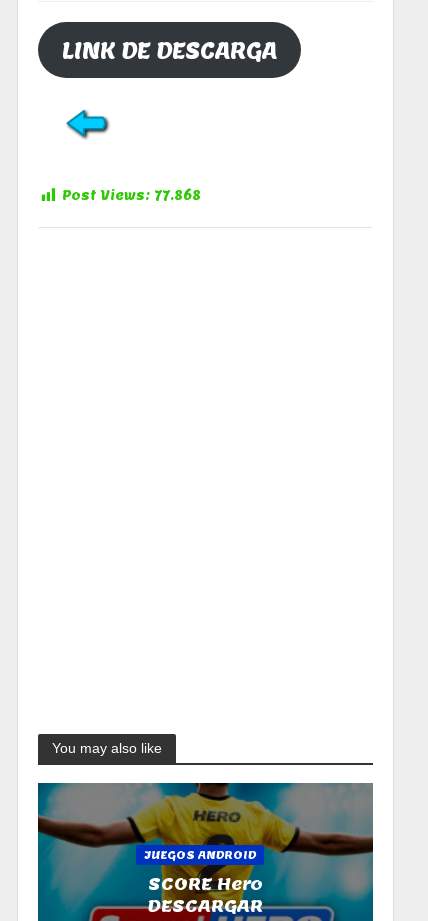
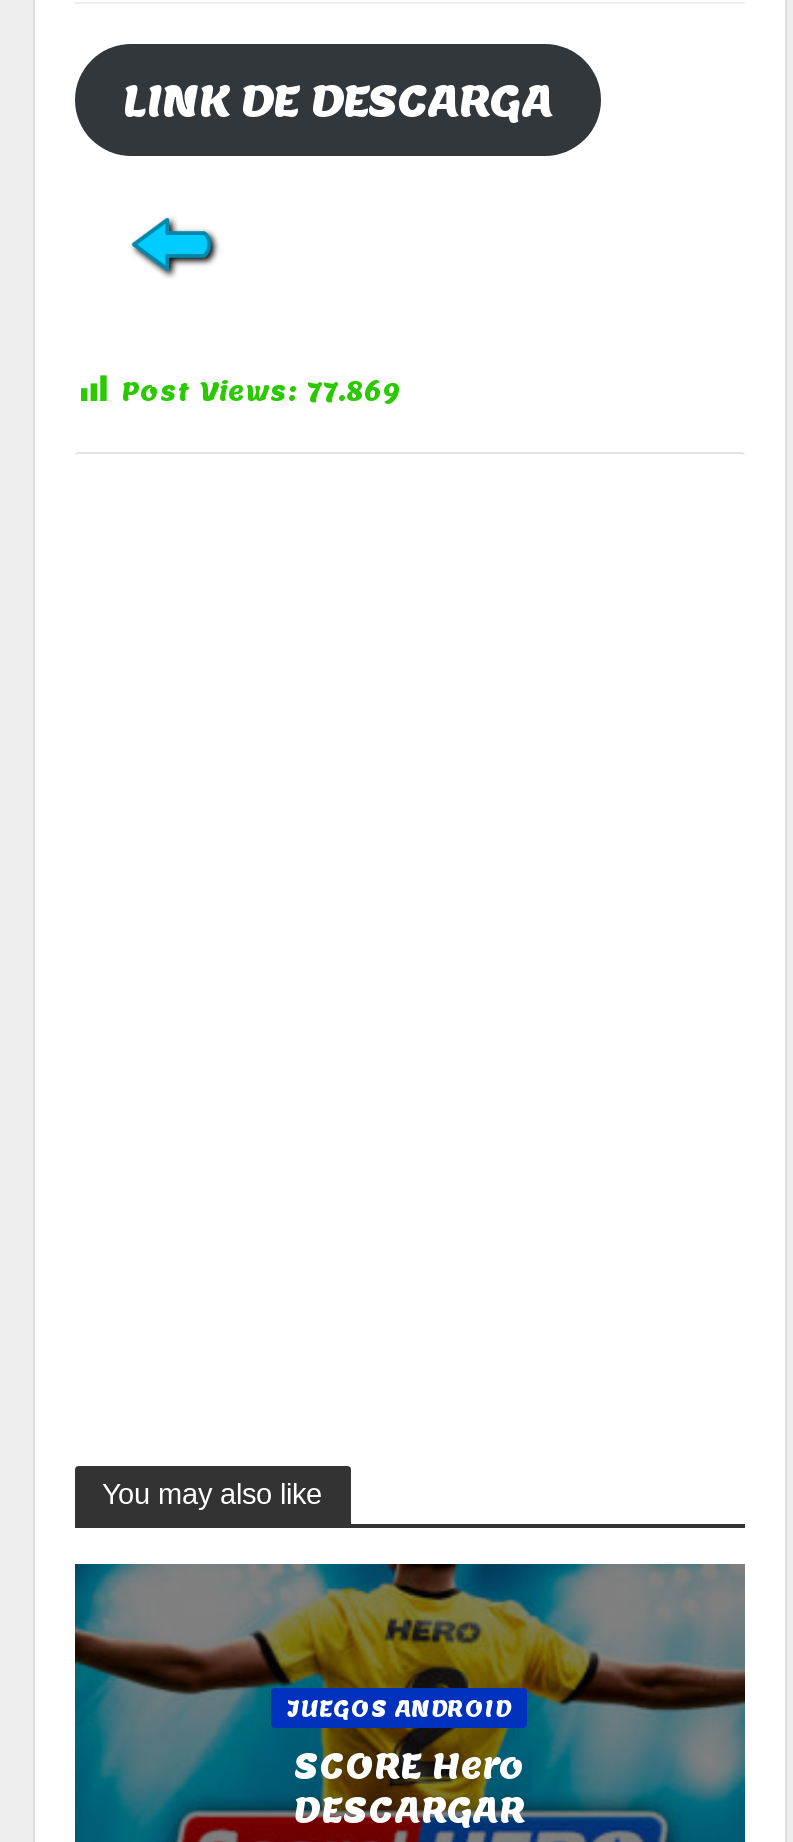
- Post Views: 77.868
+ Post Views: 77.869
